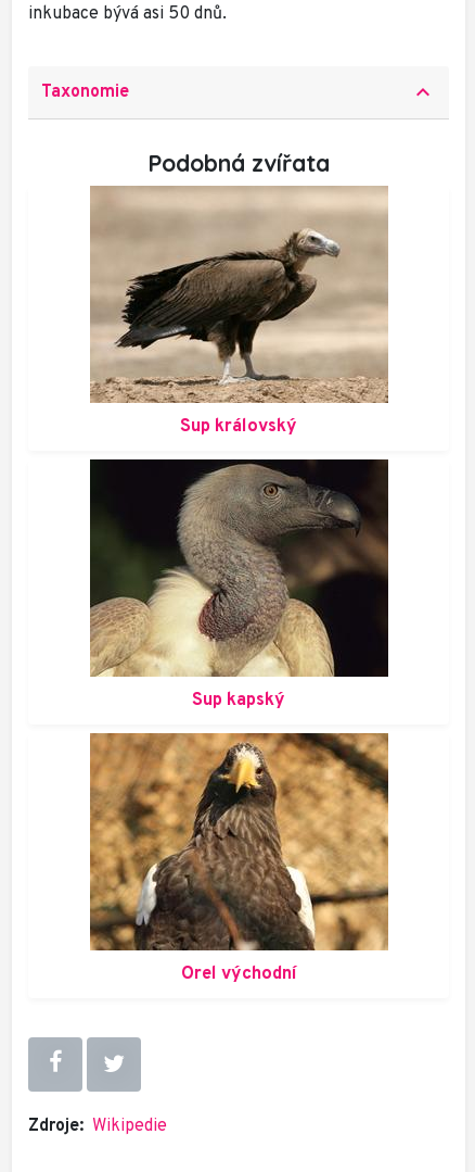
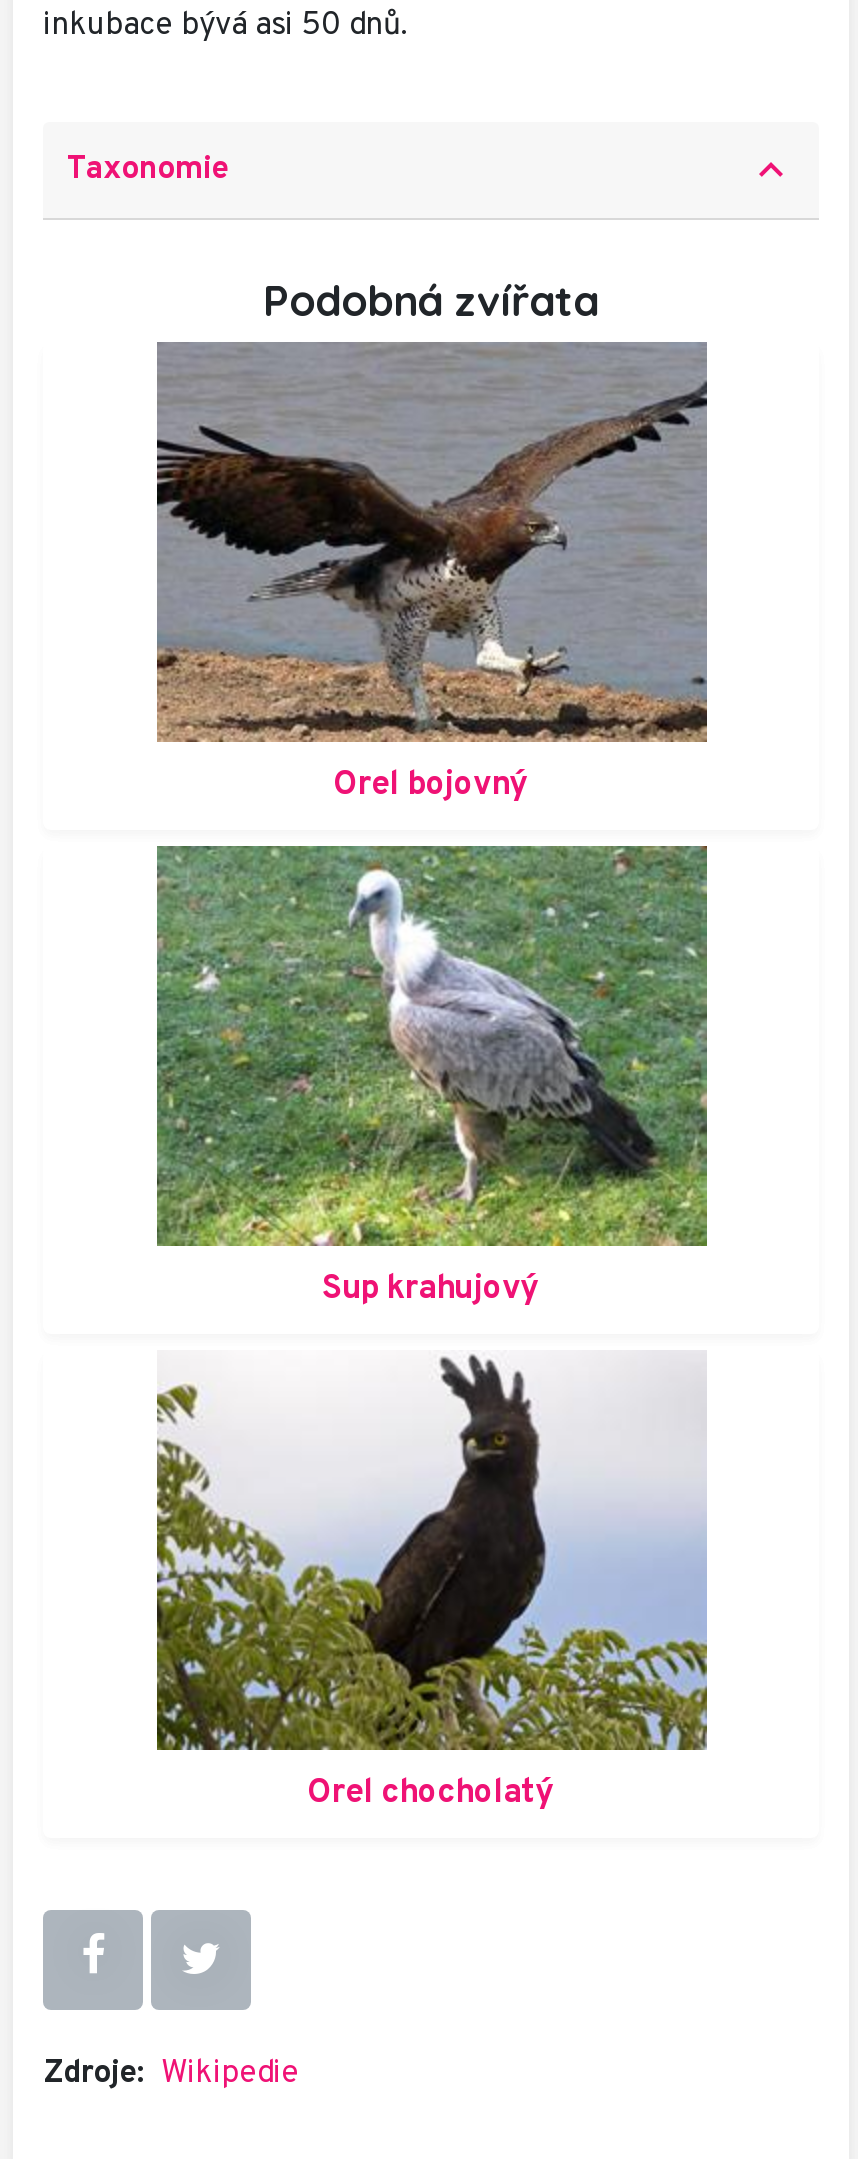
- [image]
- Sup královský
+ [image]
+ Orel bojovný

- [image]
- Sup kapský
+ [image]
+ Sup krahujový

- [image]
- Orel východní
+ [image]
+ Orel chocholatý
